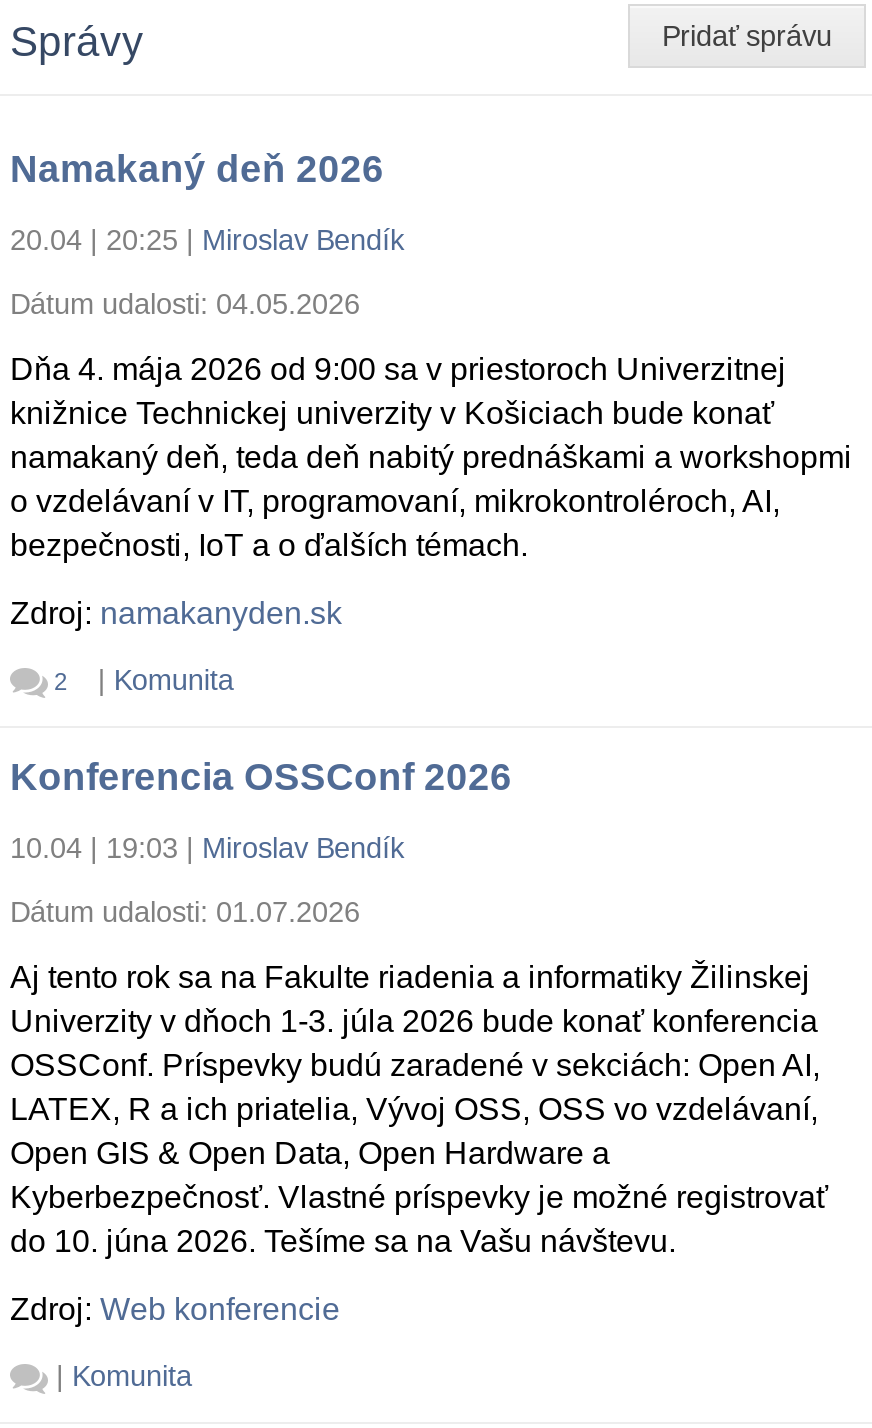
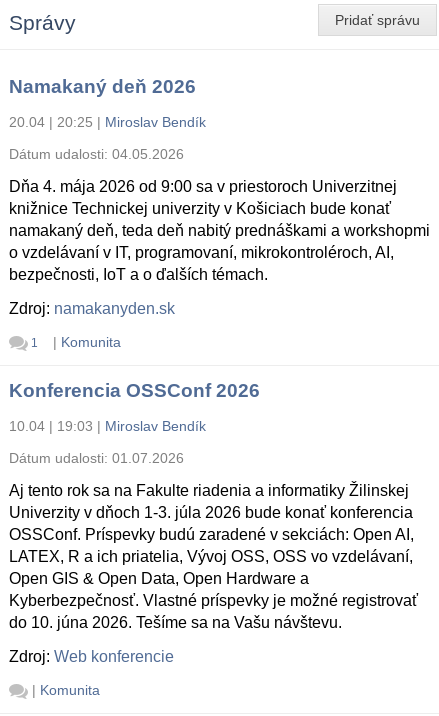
- 2
+ 1
